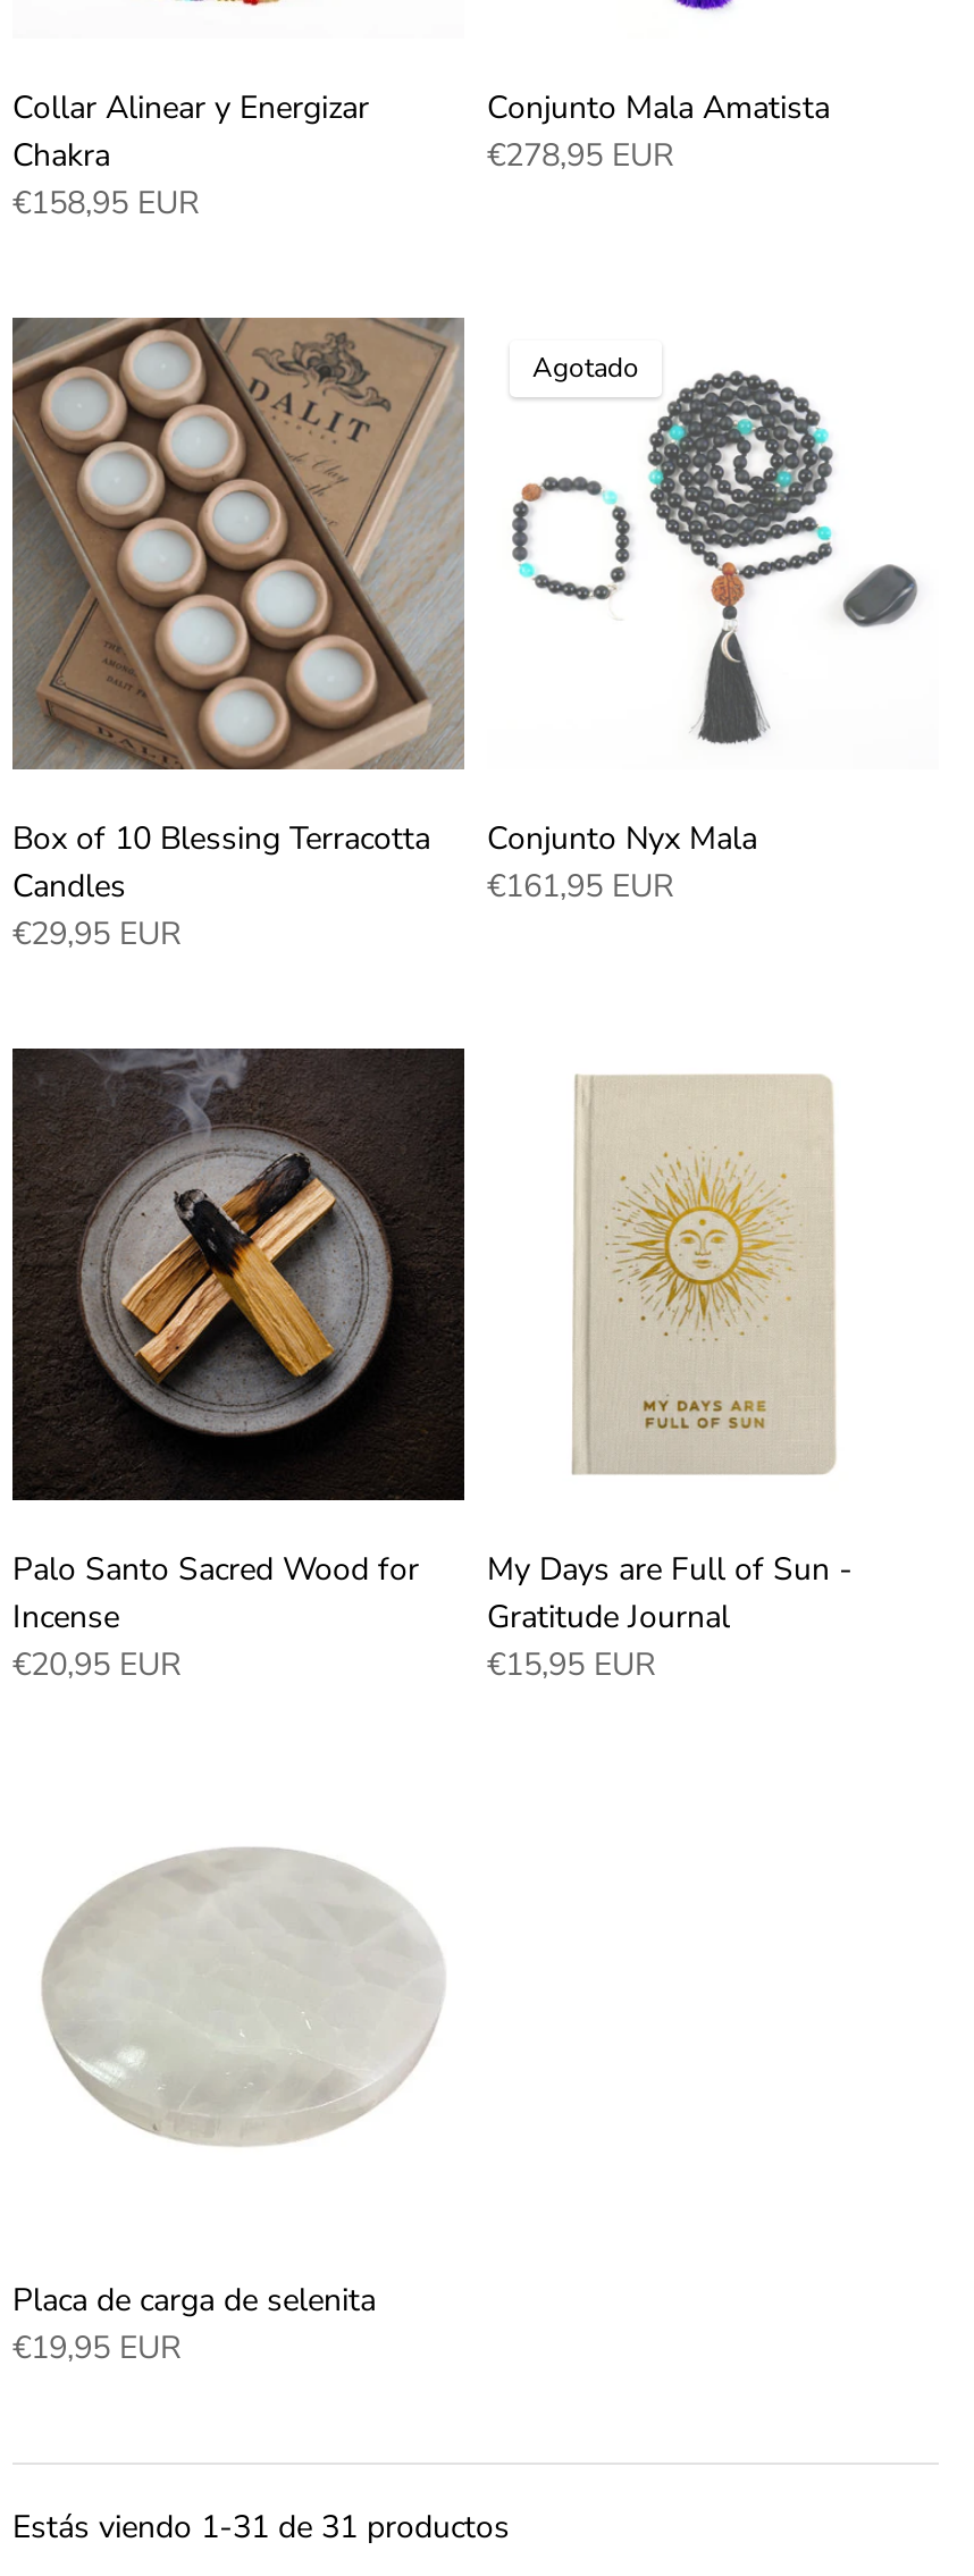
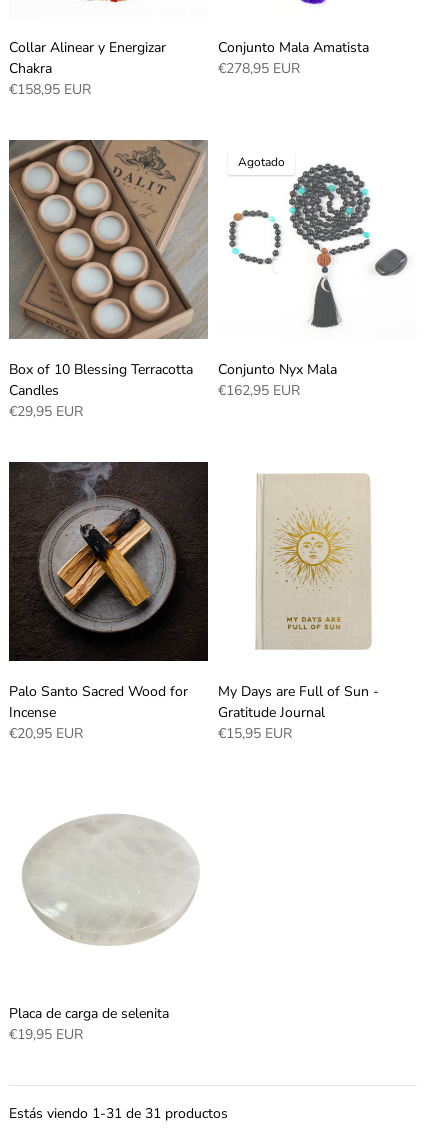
- €161,95 EUR
+ €162,95 EUR
